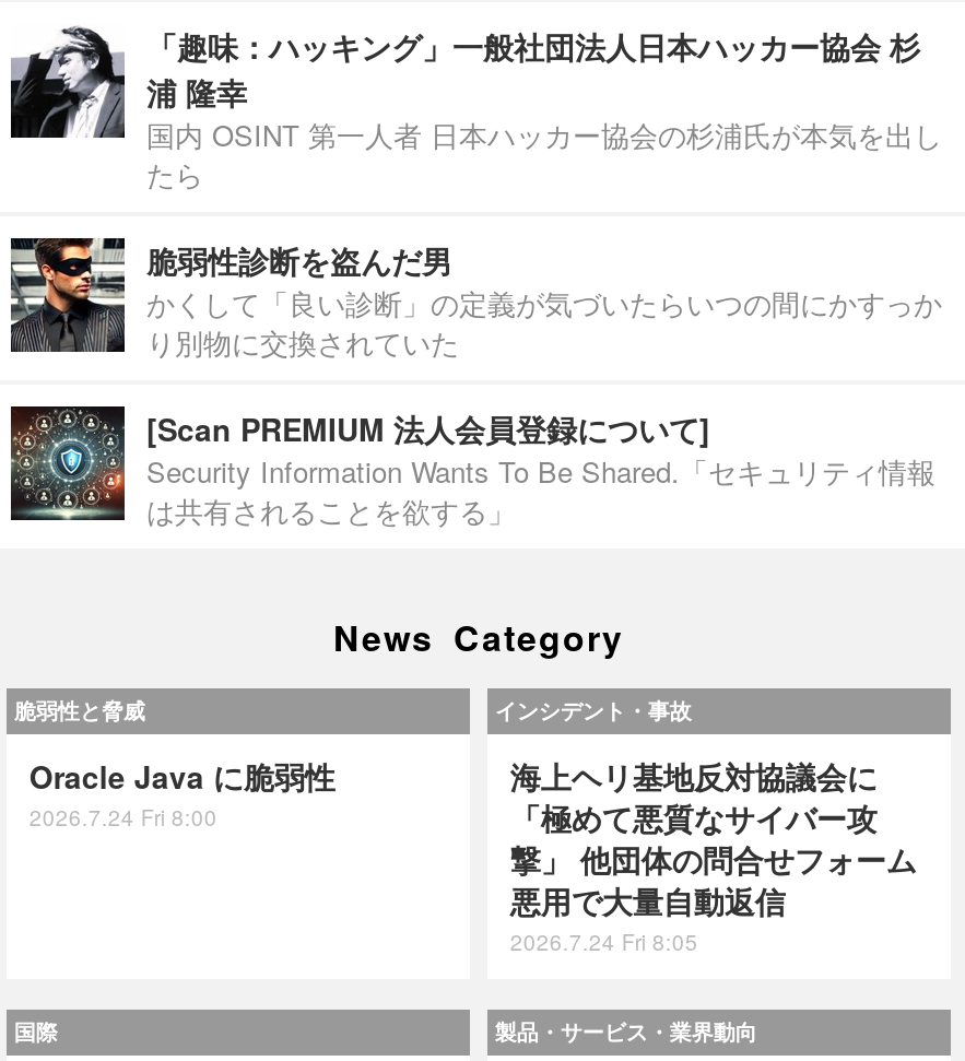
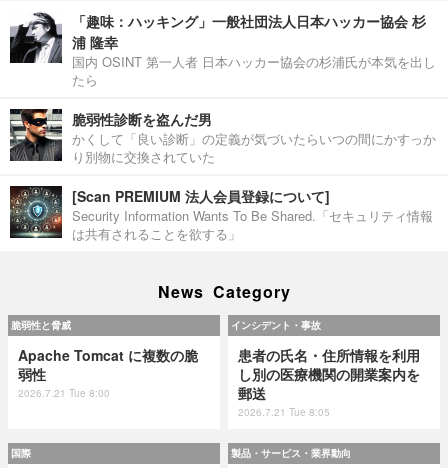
- Oracle Java に脆弱性
- 2026.7.24 Fri 8:00
+ Apache Tomcat に複数の脆
+ 弱性
+ 2026.7.21 Tue 8:00

- 海上ヘリ基地反対協議会に
- 「極めて悪質なサイバー攻
- 撃」 他団体の問合せフォーム
- 悪用で大量自動返信
- 2026.7.24 Fri 8:05
+ 患者の氏名・住所情報を利用
+ し別の医療機関の開業案内を
+ 郵送
+ 2026.7.21 Tue 8:05
